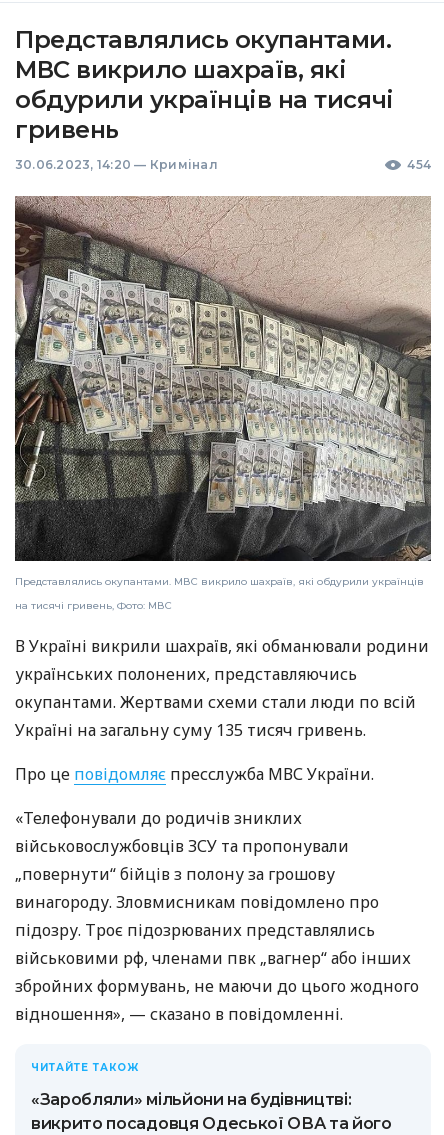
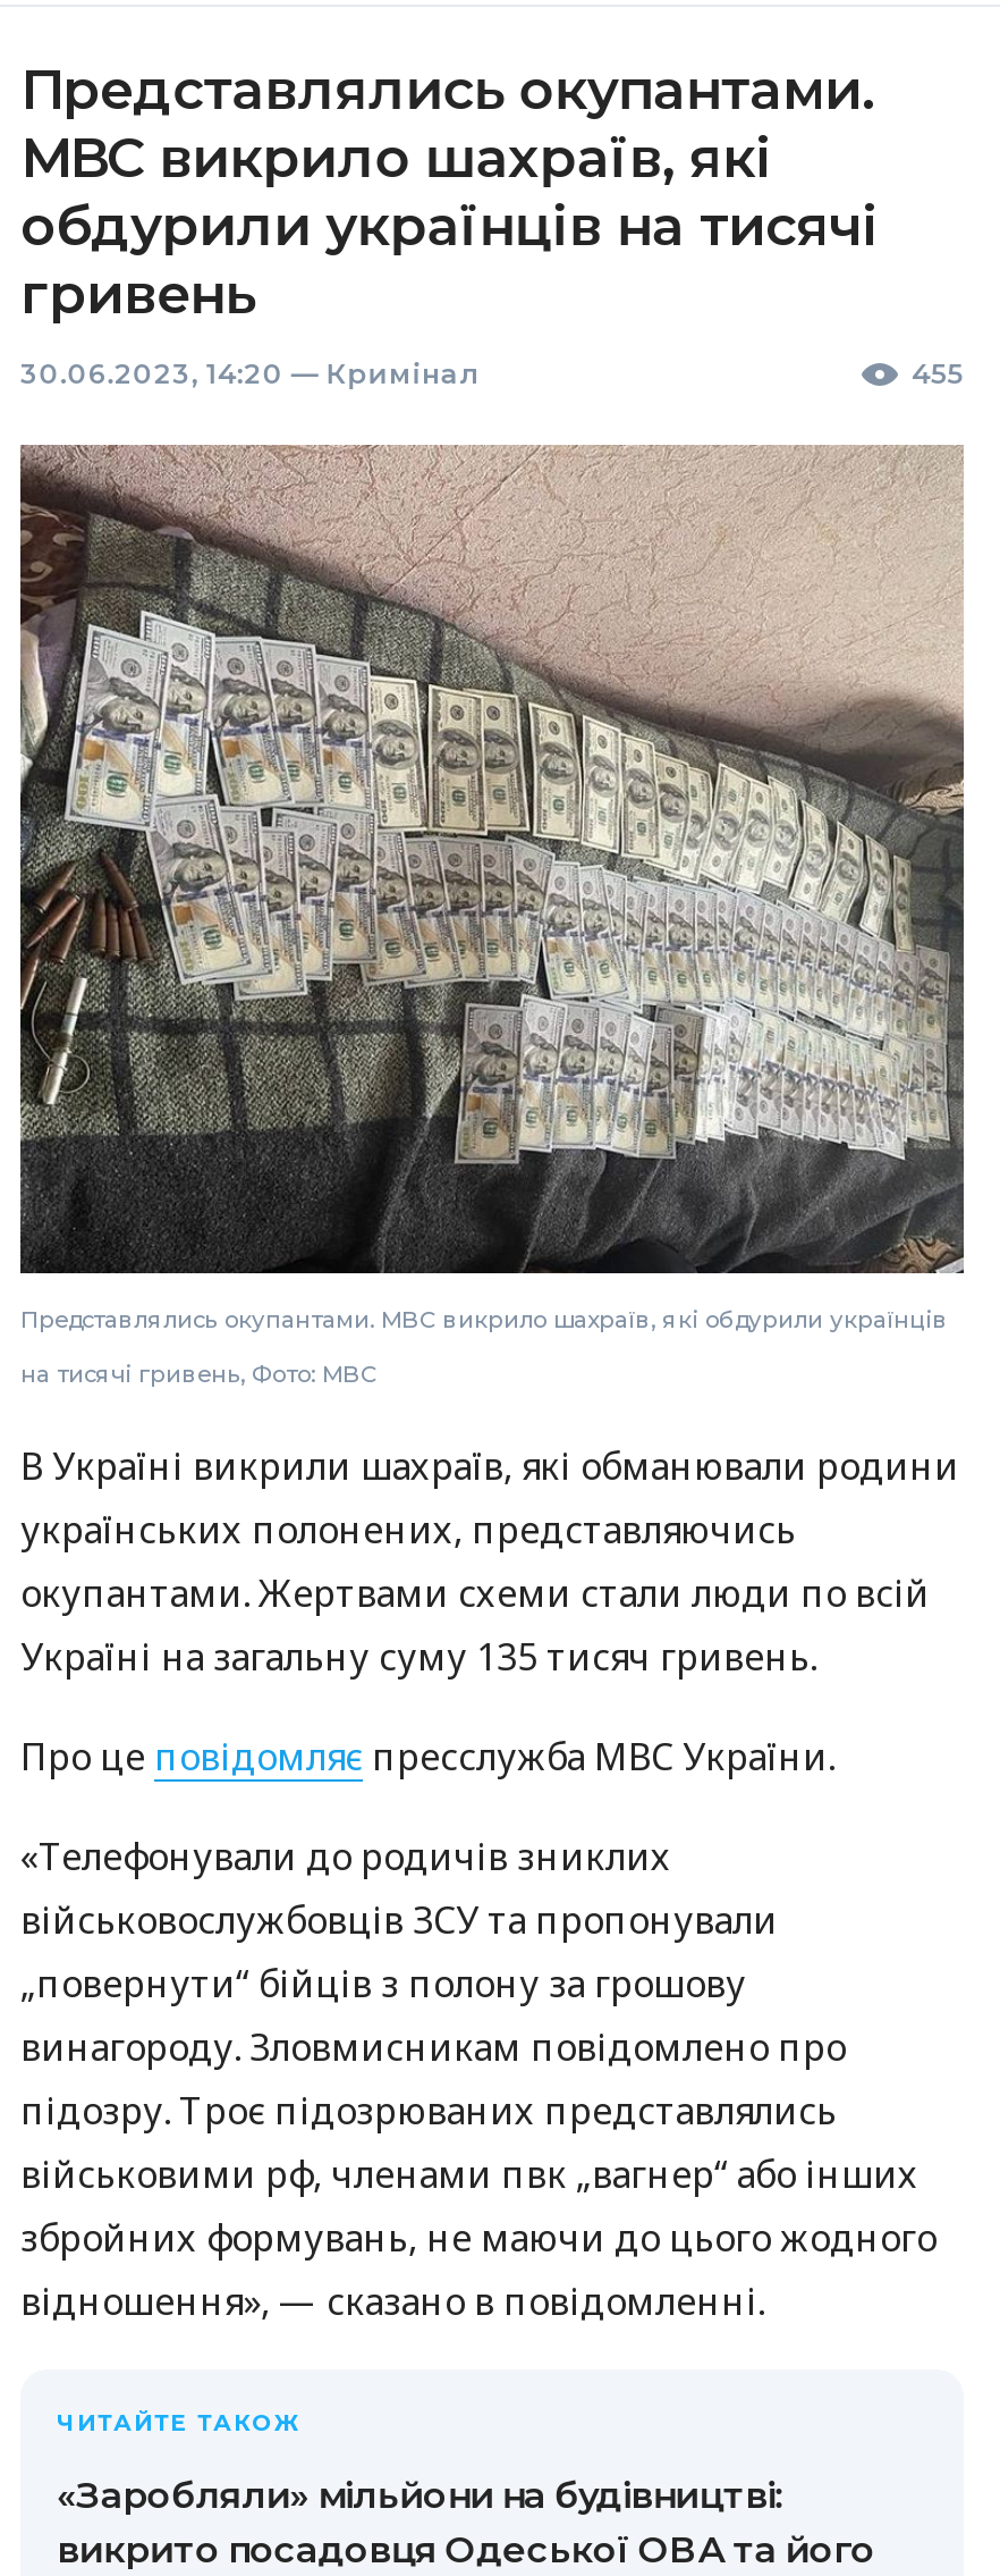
- 454
+ 455
